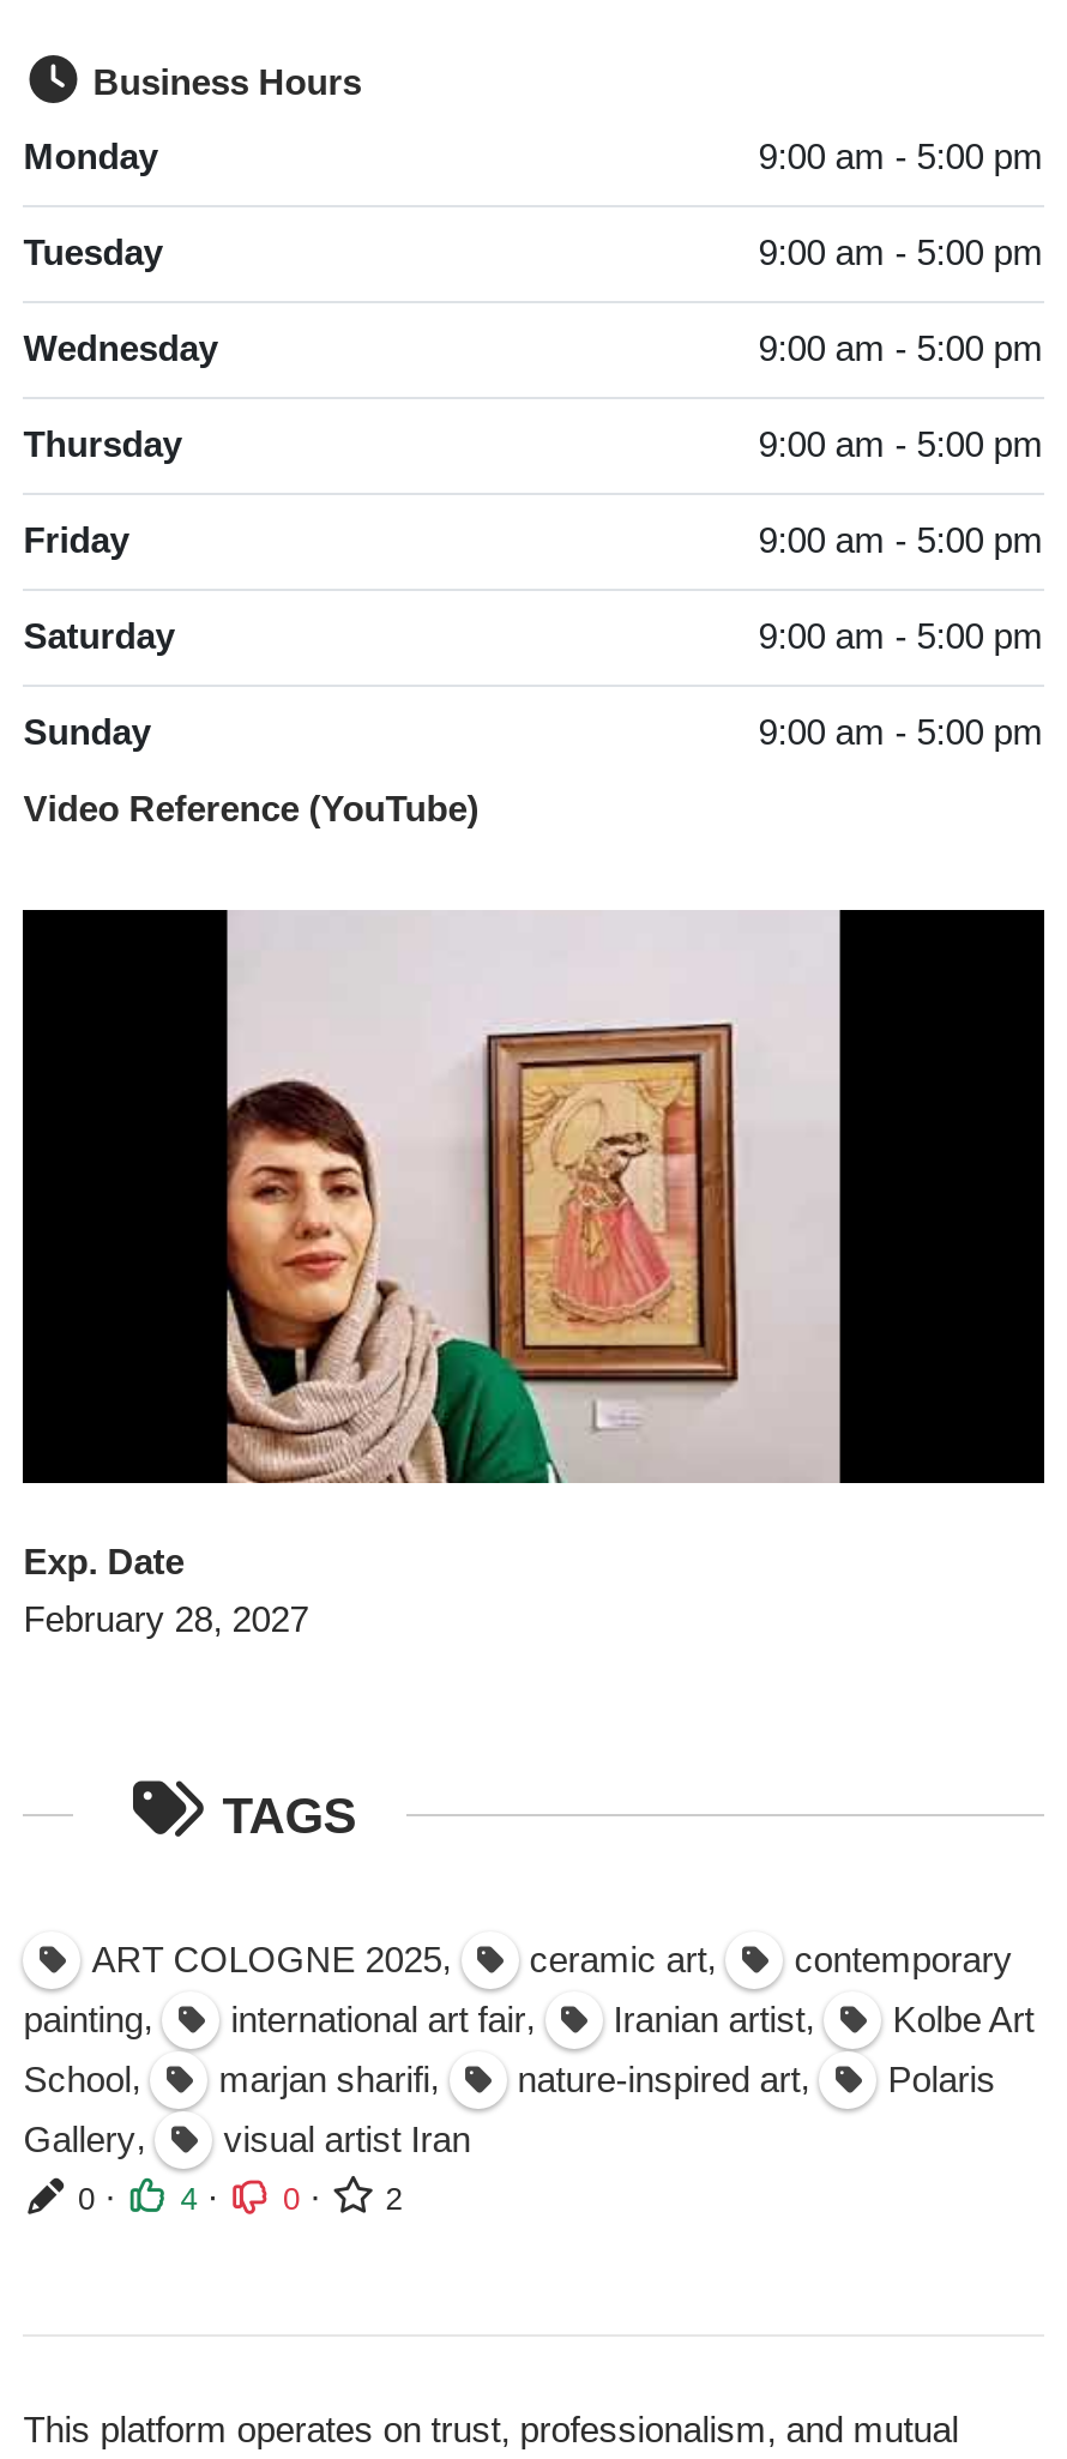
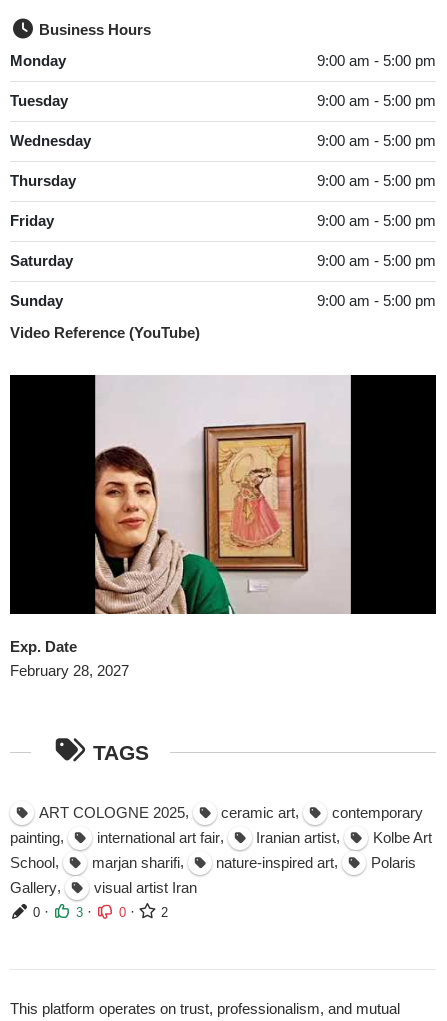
- 0 · 4 · 0 · 2
+ 0 · 3 · 0 · 2
